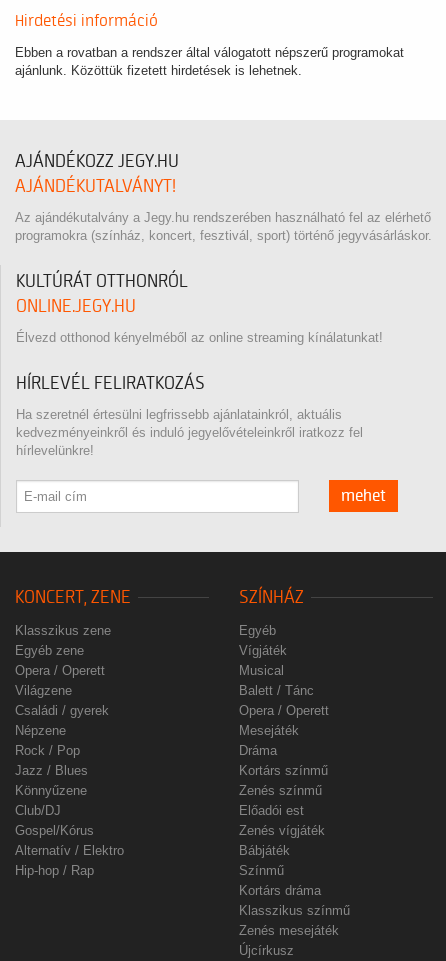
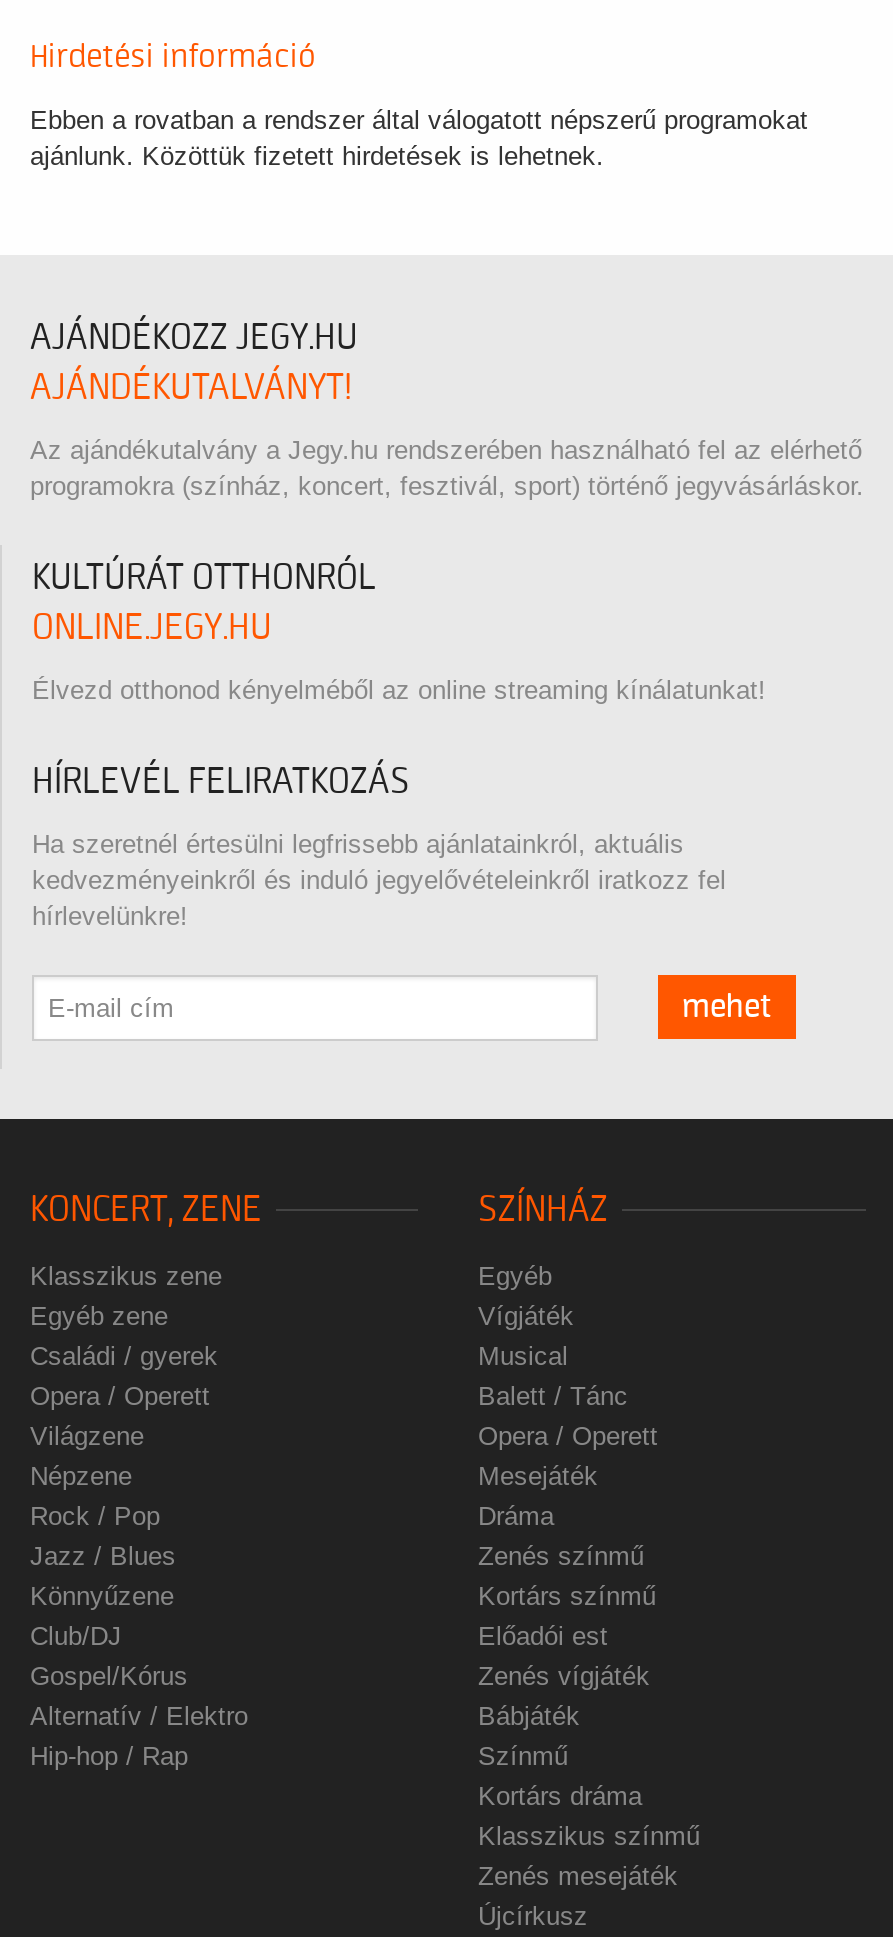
moved down: Opera / Operett | Világzene

moved up: Családi / gyerek

moved down: Kortárs színmű

moved up: Zenés színmű
